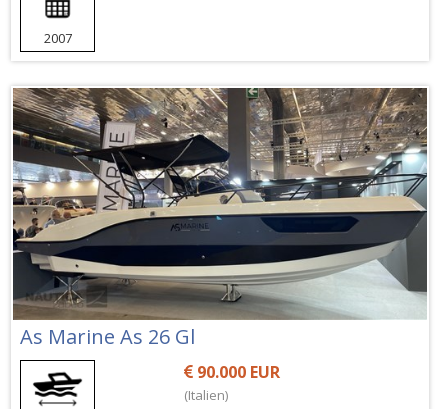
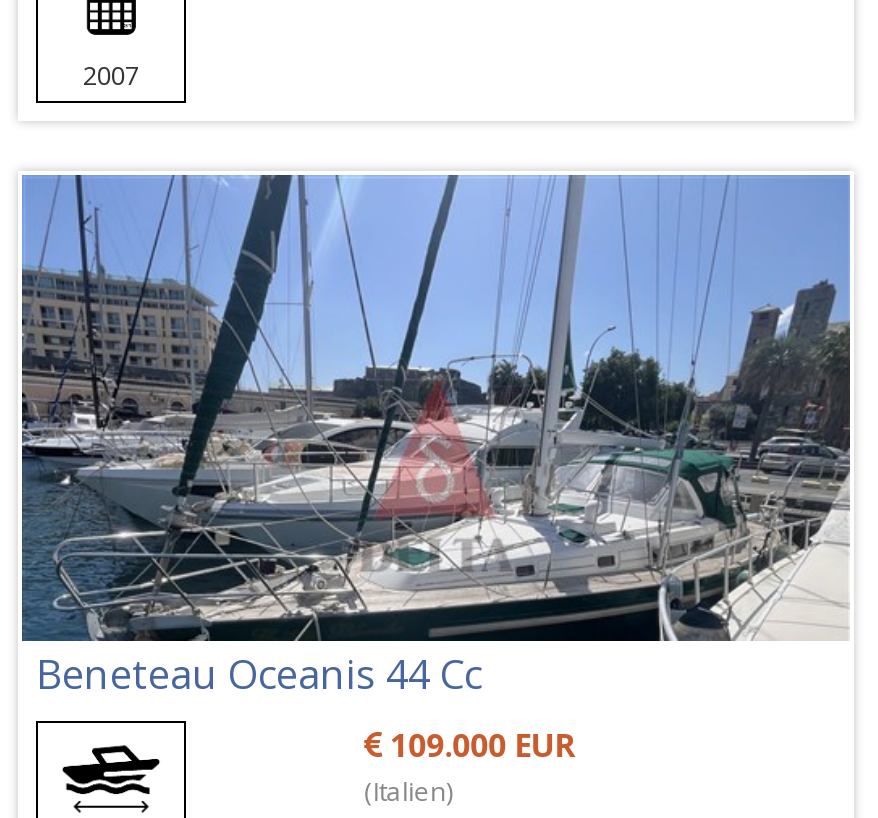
- [image]
- As Marine As 26 Gl
+ [image]
+ Beneteau Oceanis 44 Cc

- 90.000 EUR
+ 109.000 EUR
